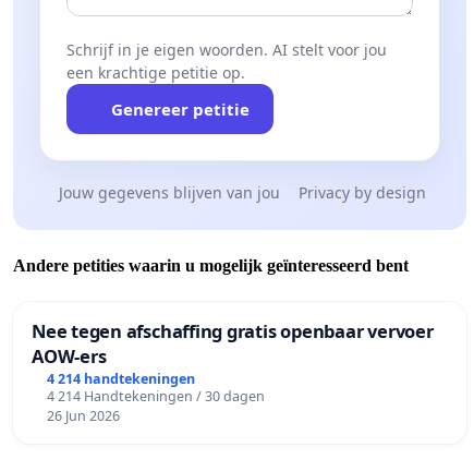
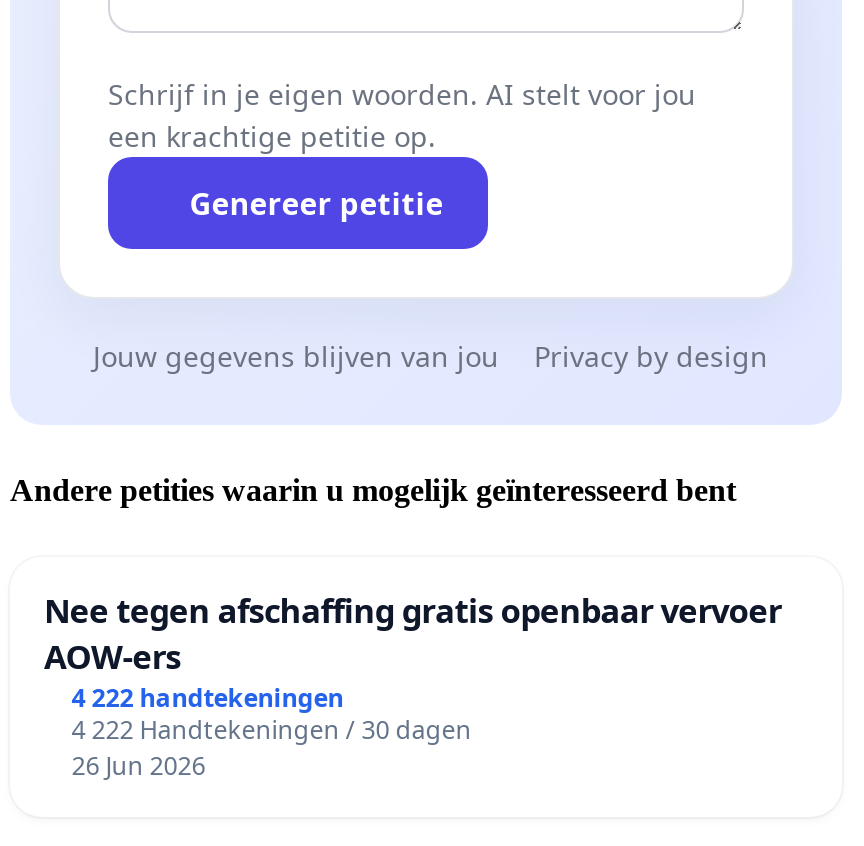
- 4 214 handtekeningen
+ 4 222 handtekeningen

- 4 214 Handtekeningen / 30 dagen
+ 4 222 Handtekeningen / 30 dagen
